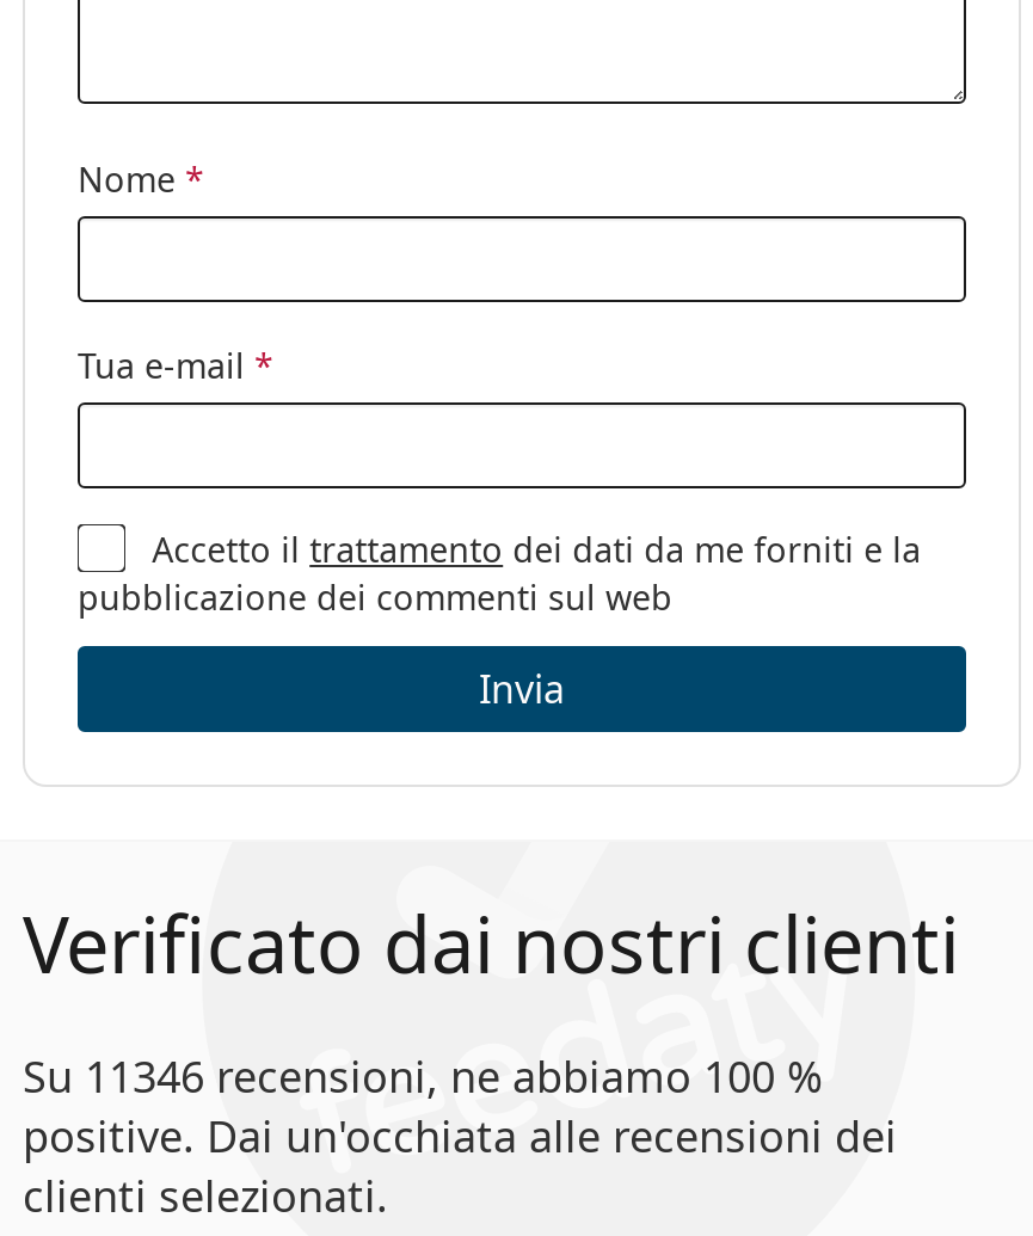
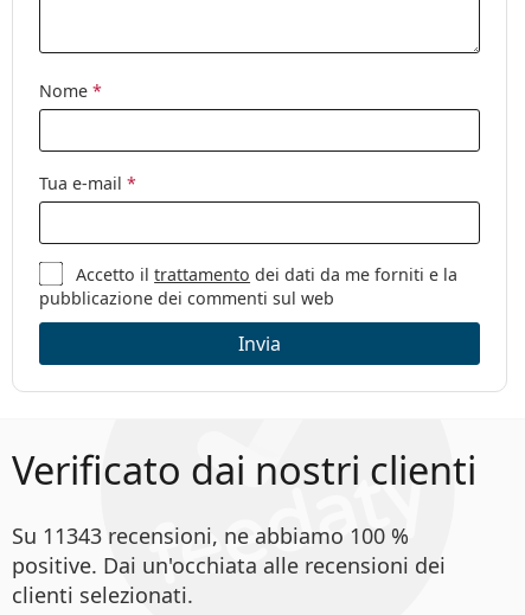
- Su 11346 recensioni, ne abbiamo 100 %
+ Su 11343 recensioni, ne abbiamo 100 %
